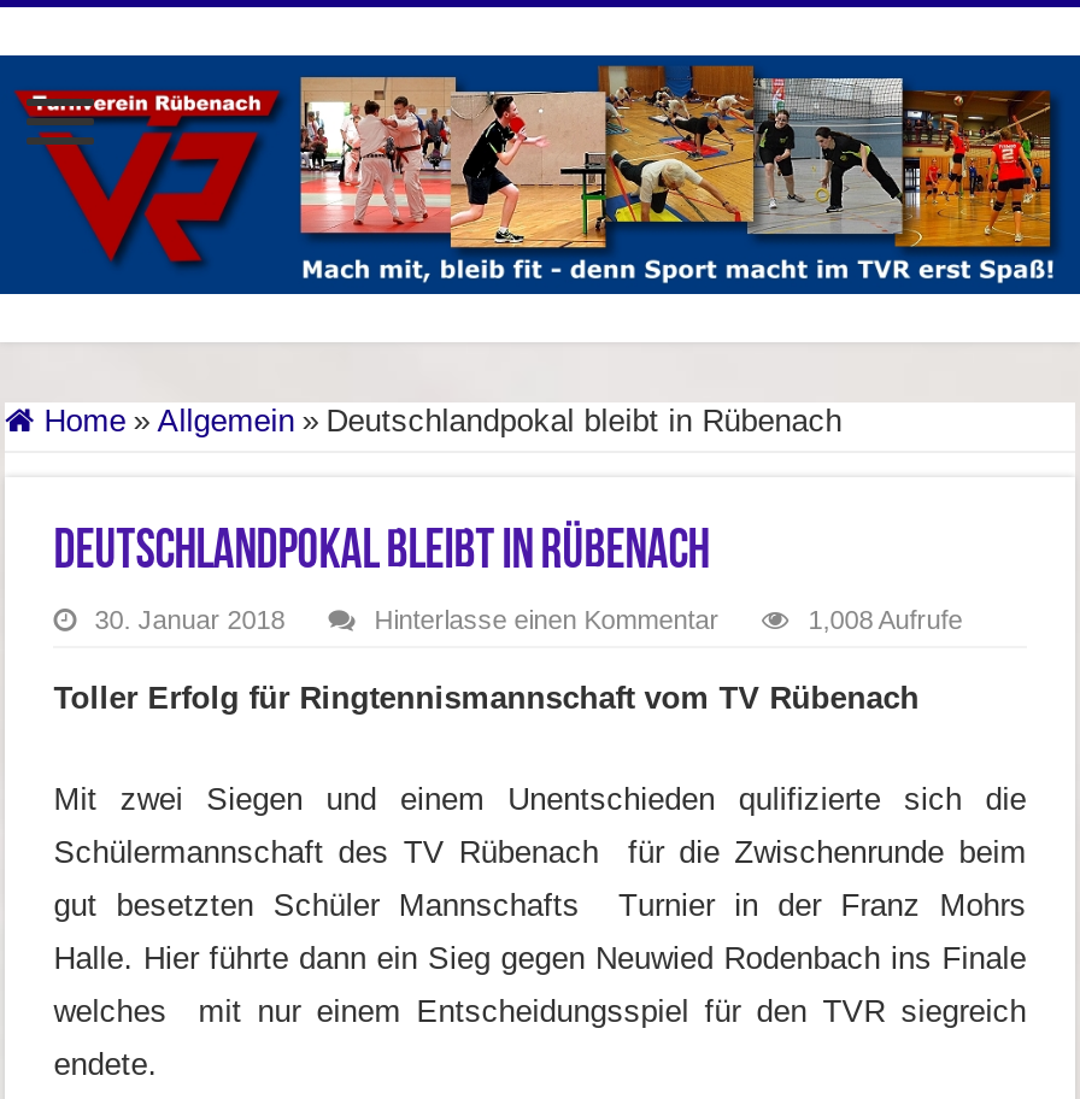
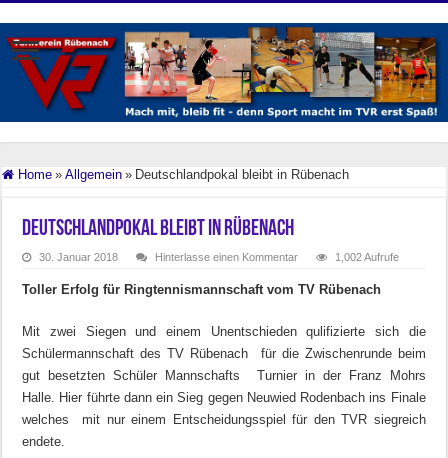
- 1,008 Aufrufe
+ 1,002 Aufrufe
